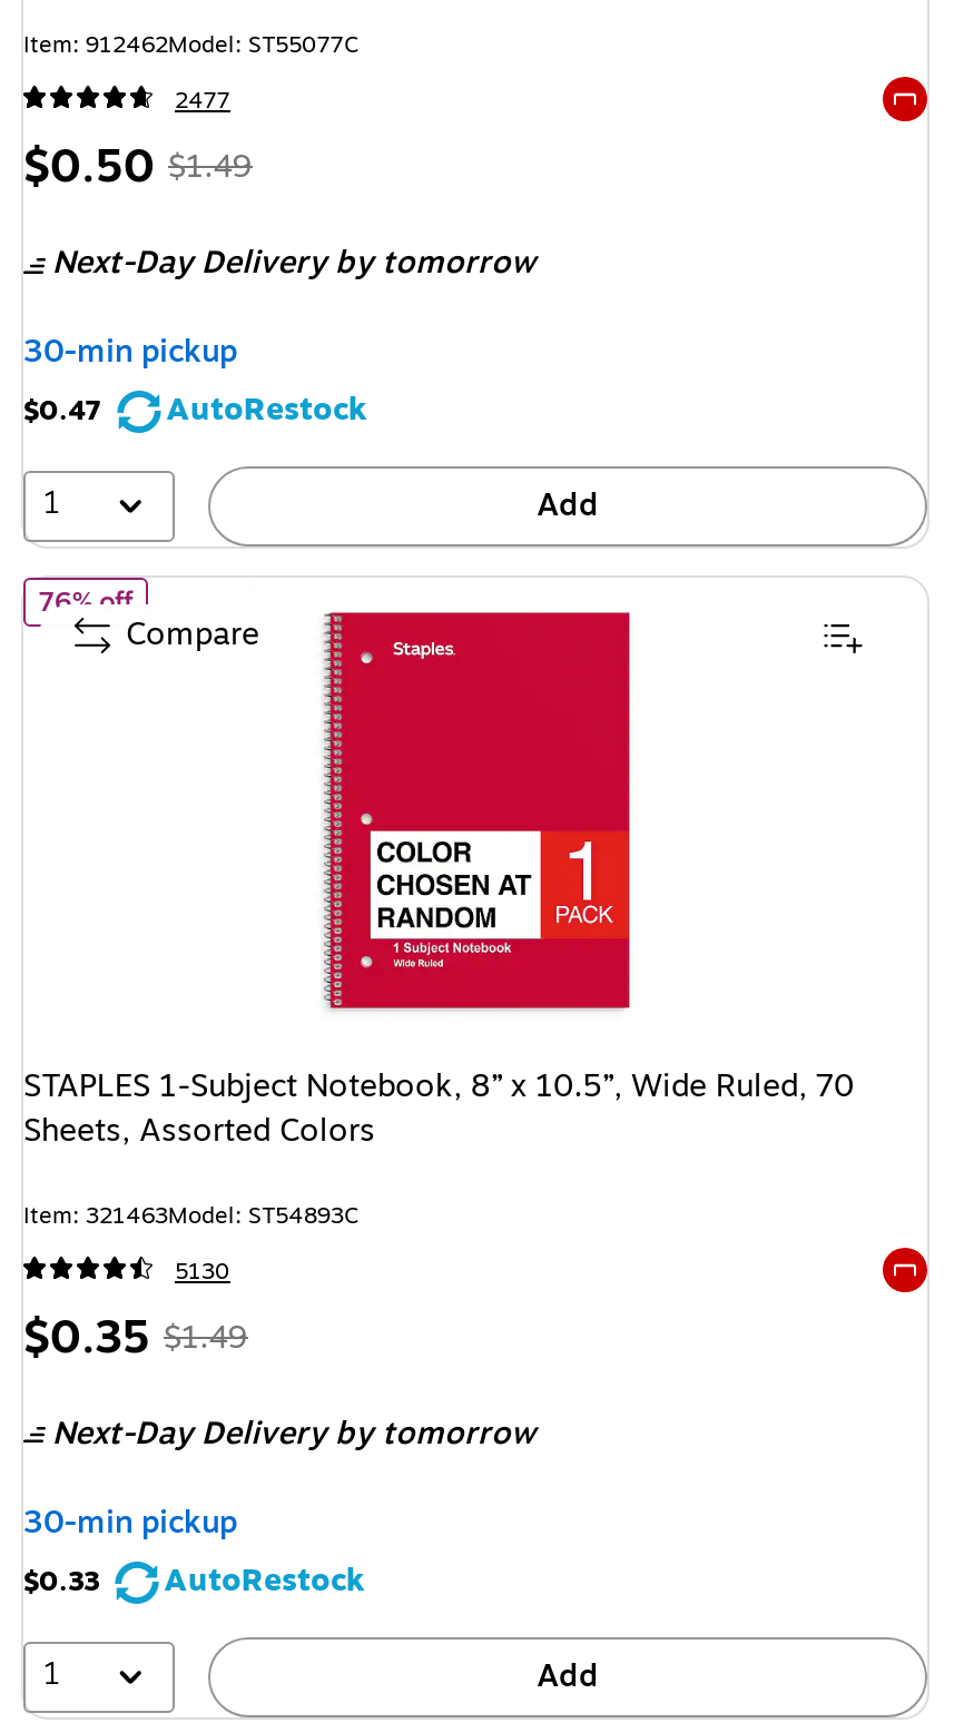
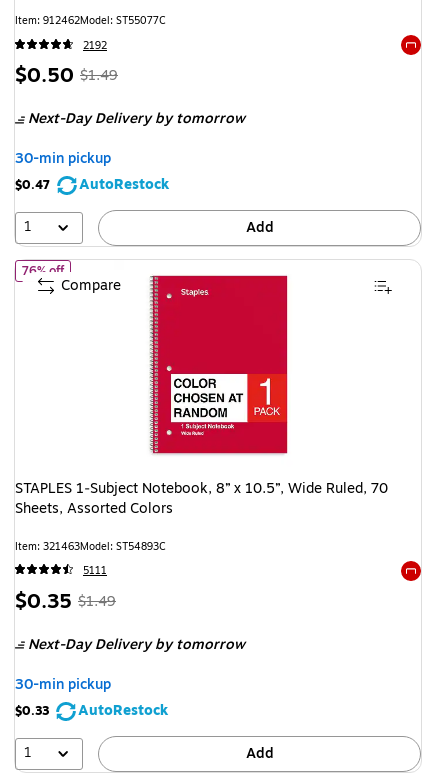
- 2477
+ 2192

- 5130
+ 5111
